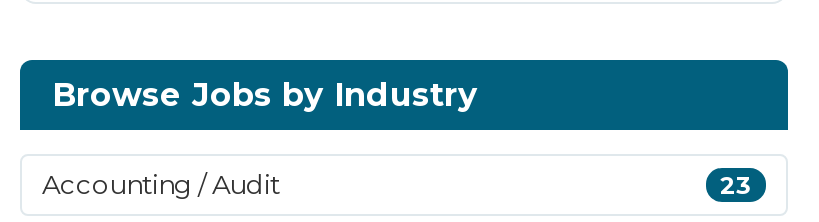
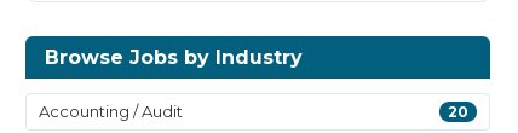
- 23
+ 20
